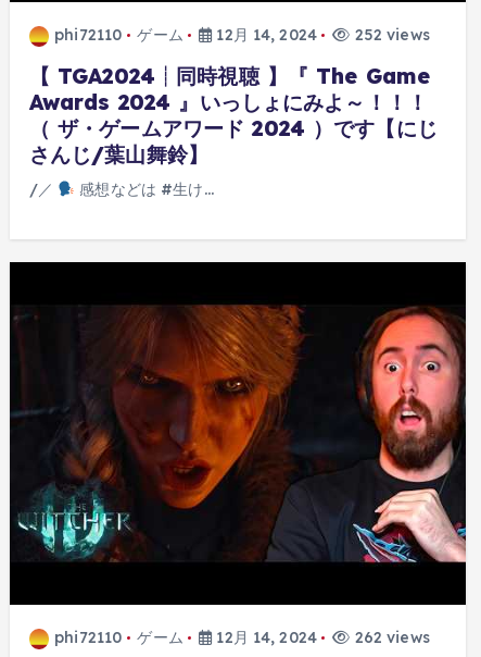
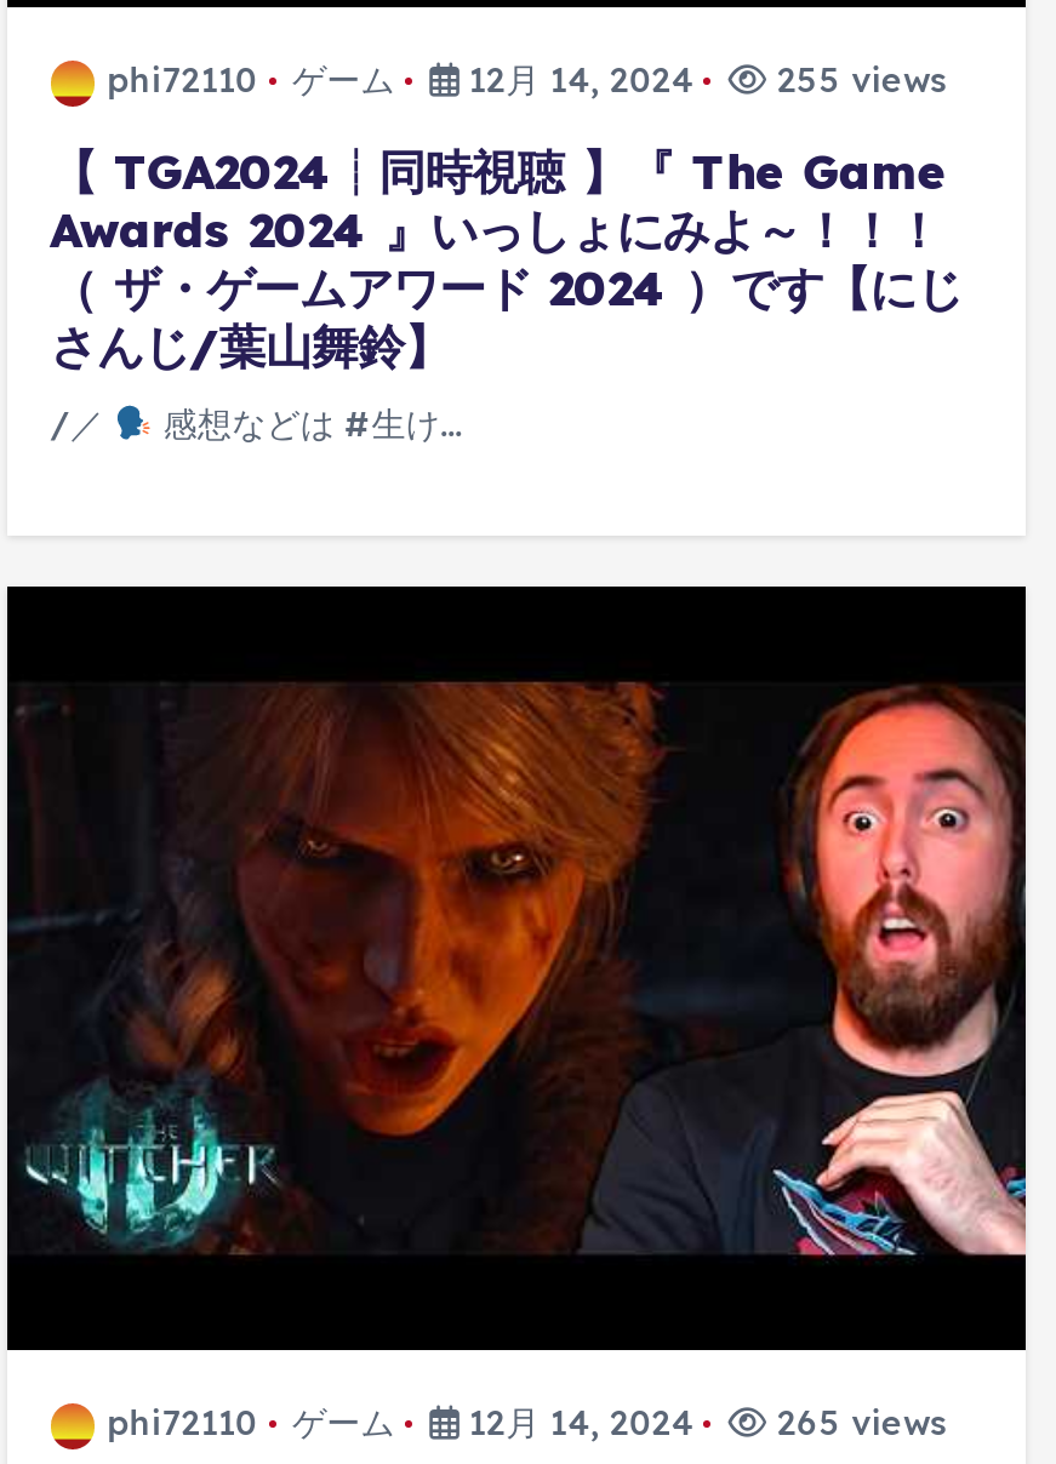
- phi72110 ゲーム 12月 14, 2024 252 views
+ phi72110 ゲーム 12月 14, 2024 255 views

- phi72110 ゲーム 12月 14, 2024 262 views
+ phi72110 ゲーム 12月 14, 2024 265 views
